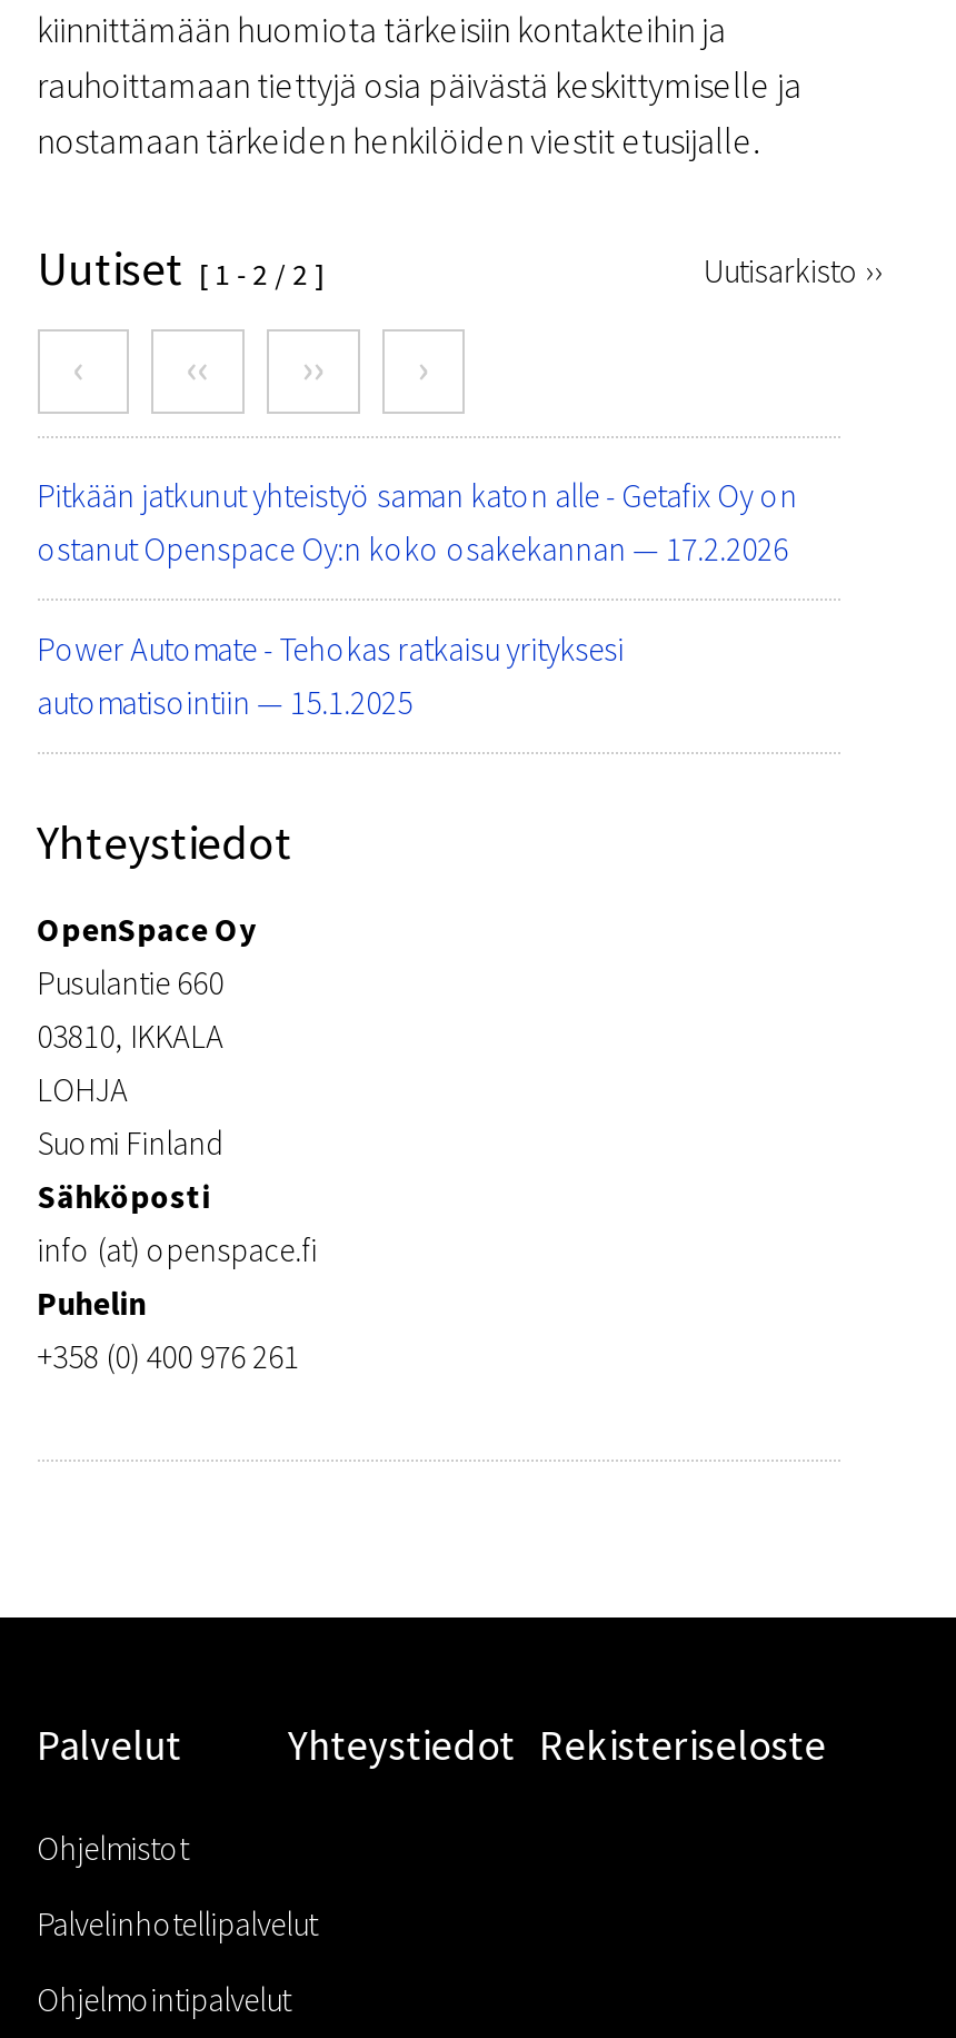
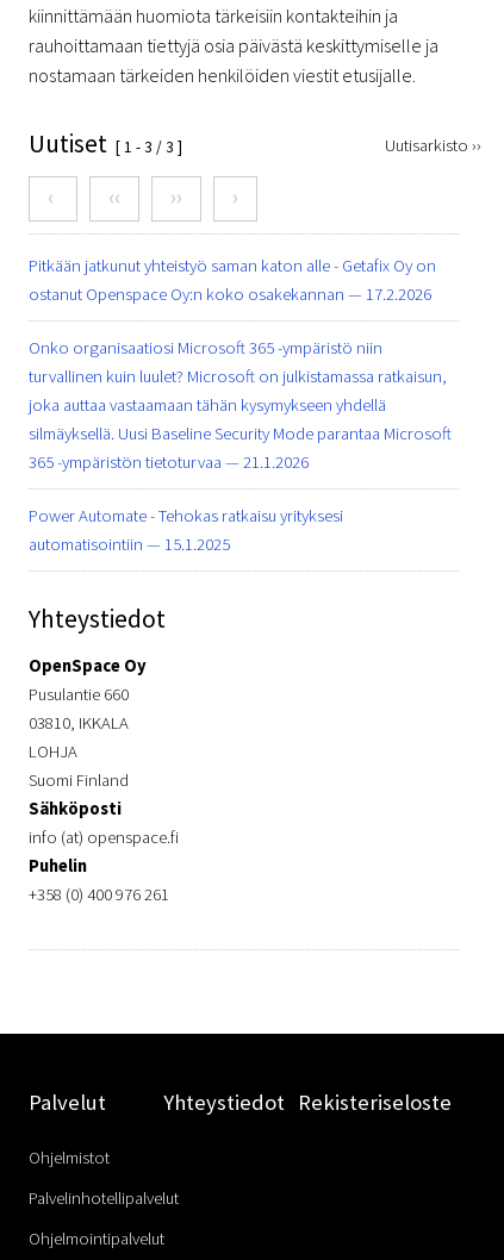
- Uutiset [ 1 - 2 / 2 ]
+ Uutiset [ 1 - 3 / 3 ]

+ Onko organisaatiosi Microsoft 365 -ympäristö niin
+ turvallinen kuin luulet? Microsoft on julkistamassa ratkaisun,
+ joka auttaa vastaamaan tähän kysymykseen yhdellä
+ silmäyksellä. Uusi Baseline Security Mode parantaa Microsoft
+ 365 -ympäristön tietoturvaa — 21.1.2026
